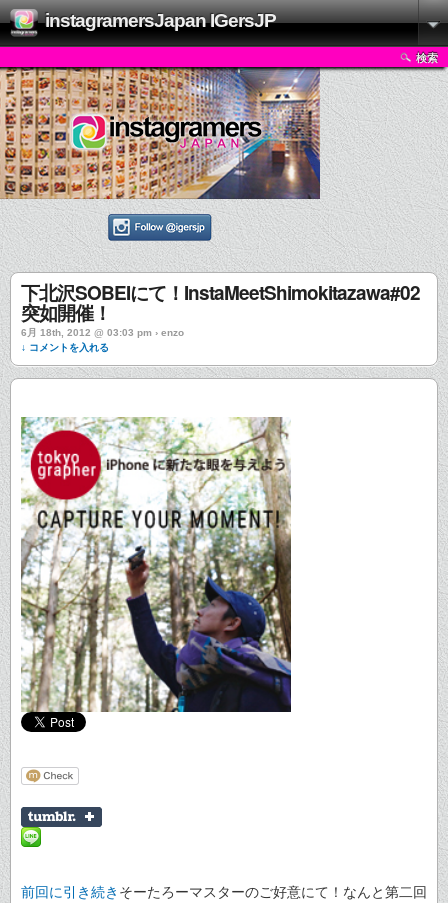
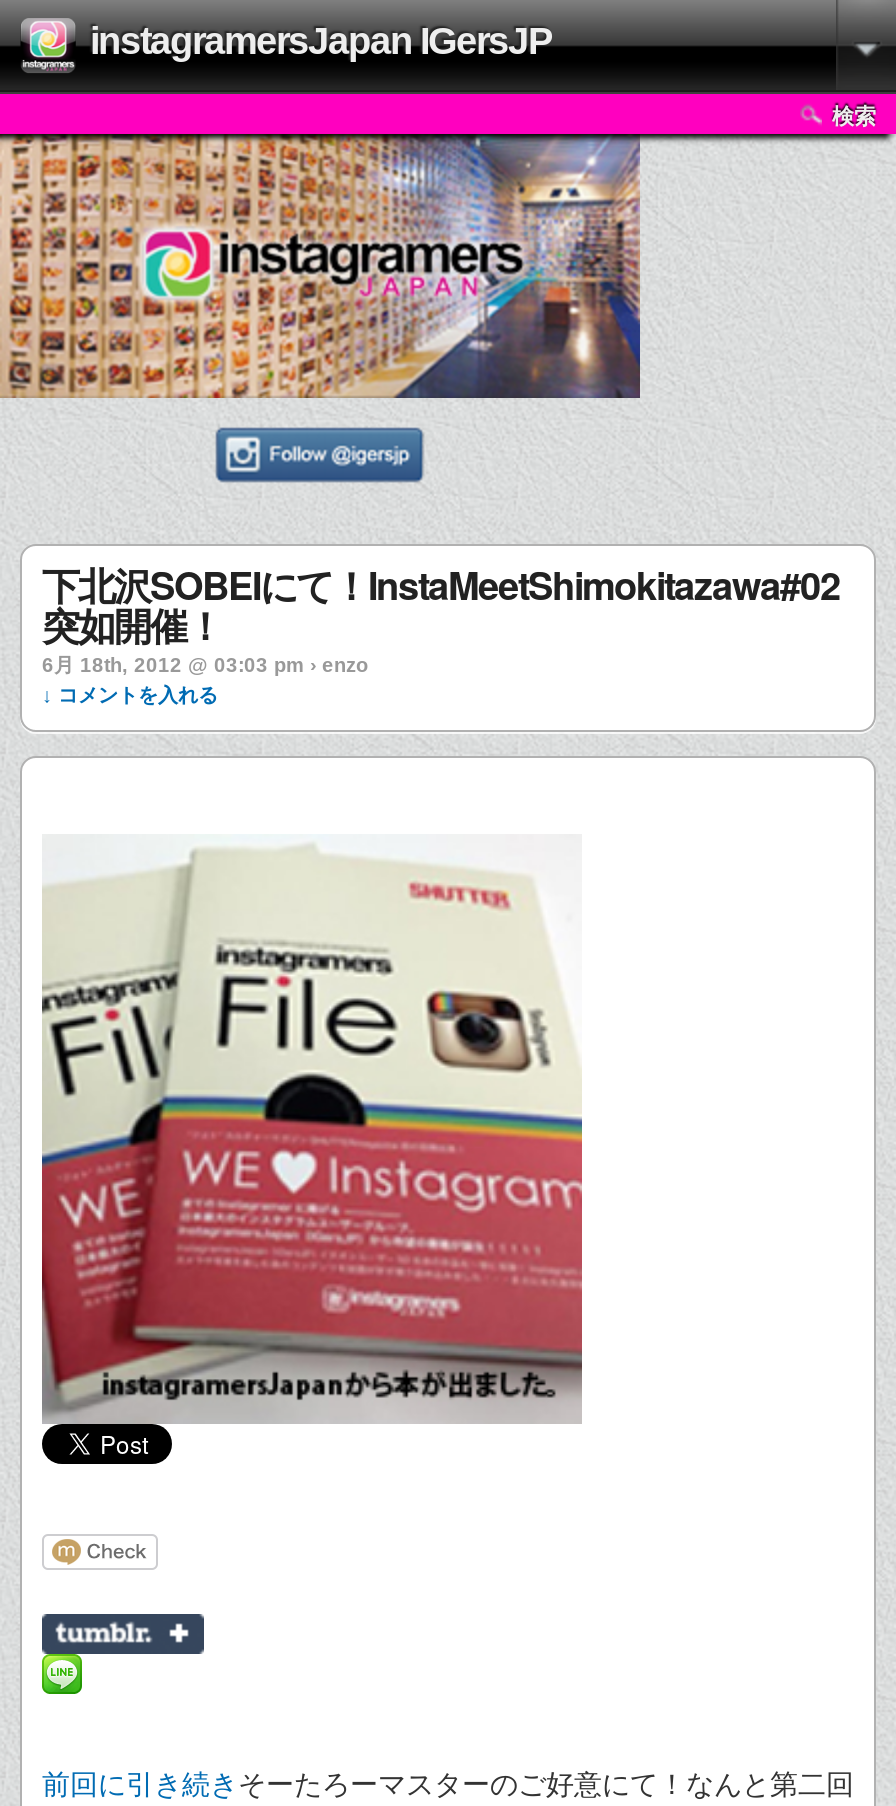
- [image]
+ [image]
